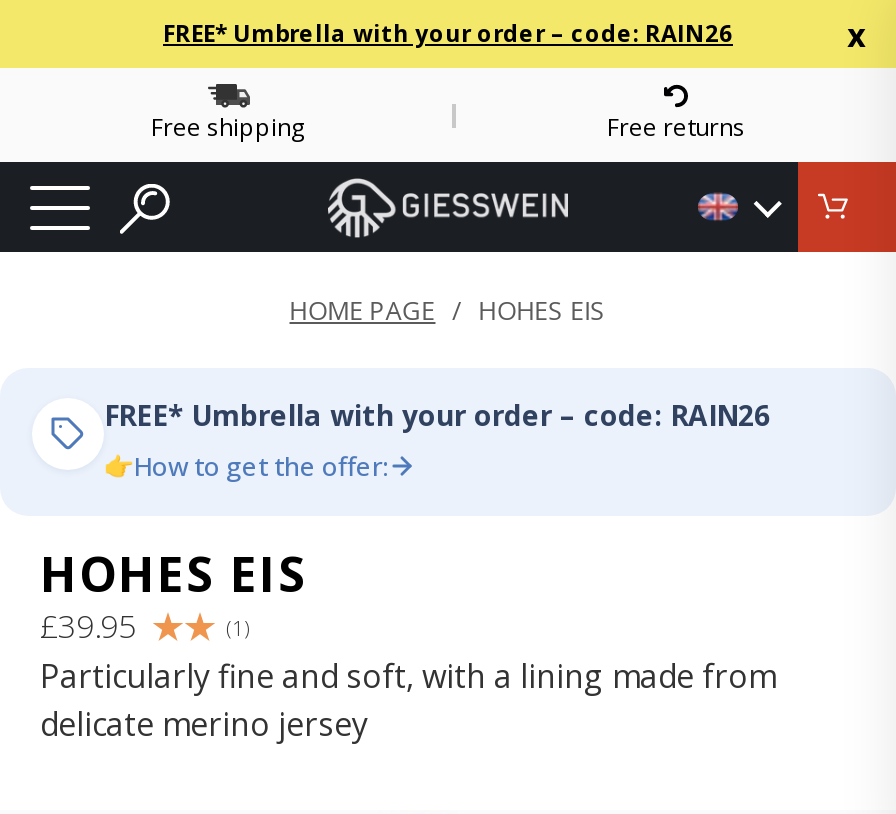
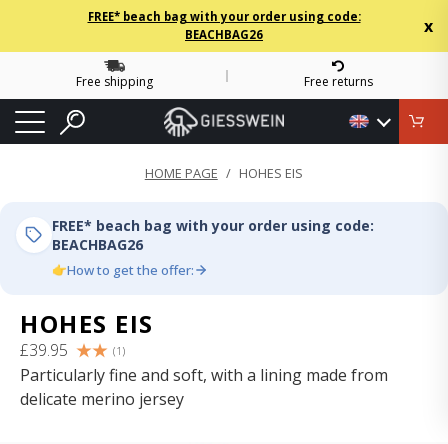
- FREE* Umbrella with your order – code: RAIN26
+ FREE* beach bag with your order using code:
+ BEACHBAG26

- FREE* Umbrella with your order – code: RAIN26
+ FREE* beach bag with your order using code:
+ BEACHBAG26
